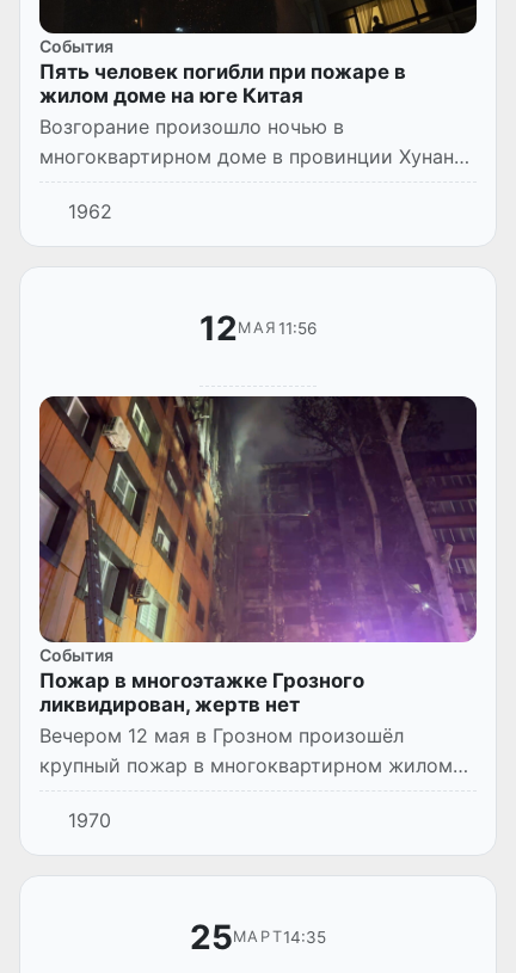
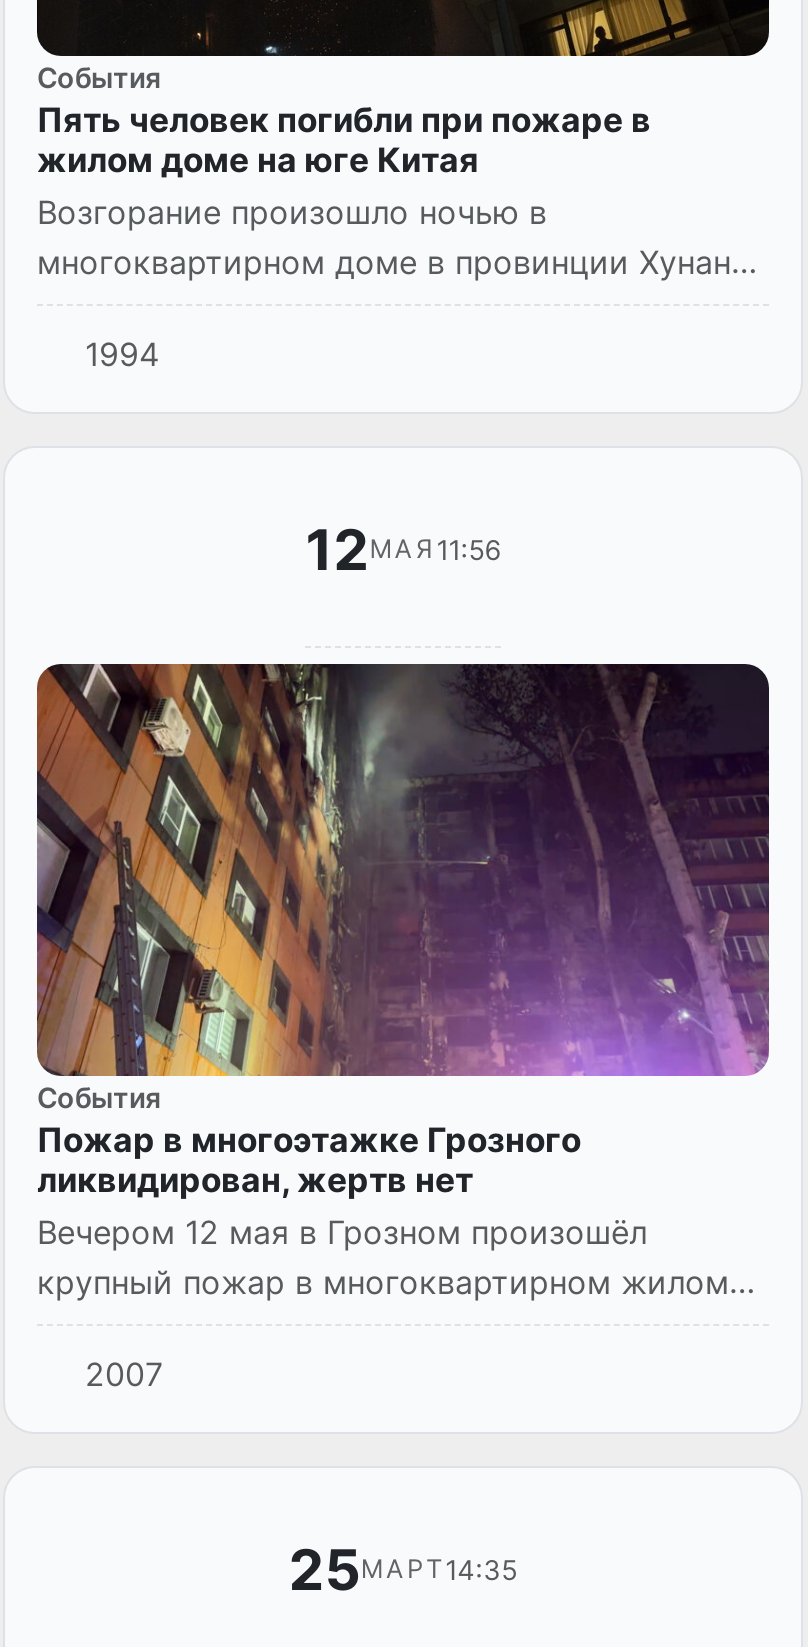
- 1962
+ 1994

- 1970
+ 2007
